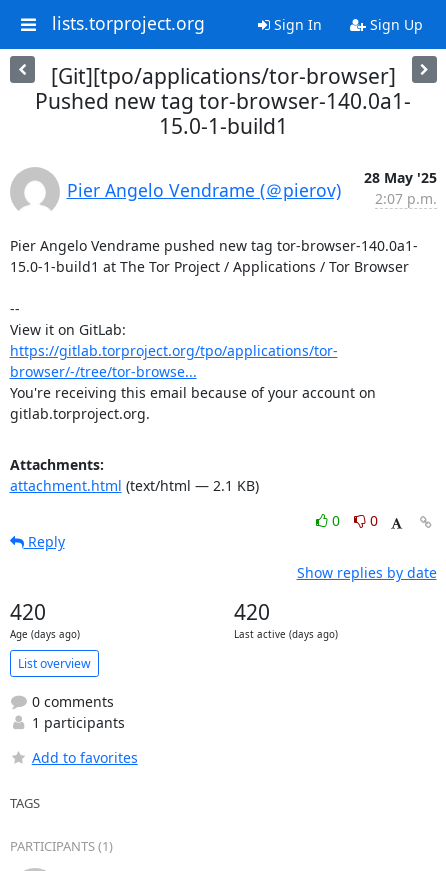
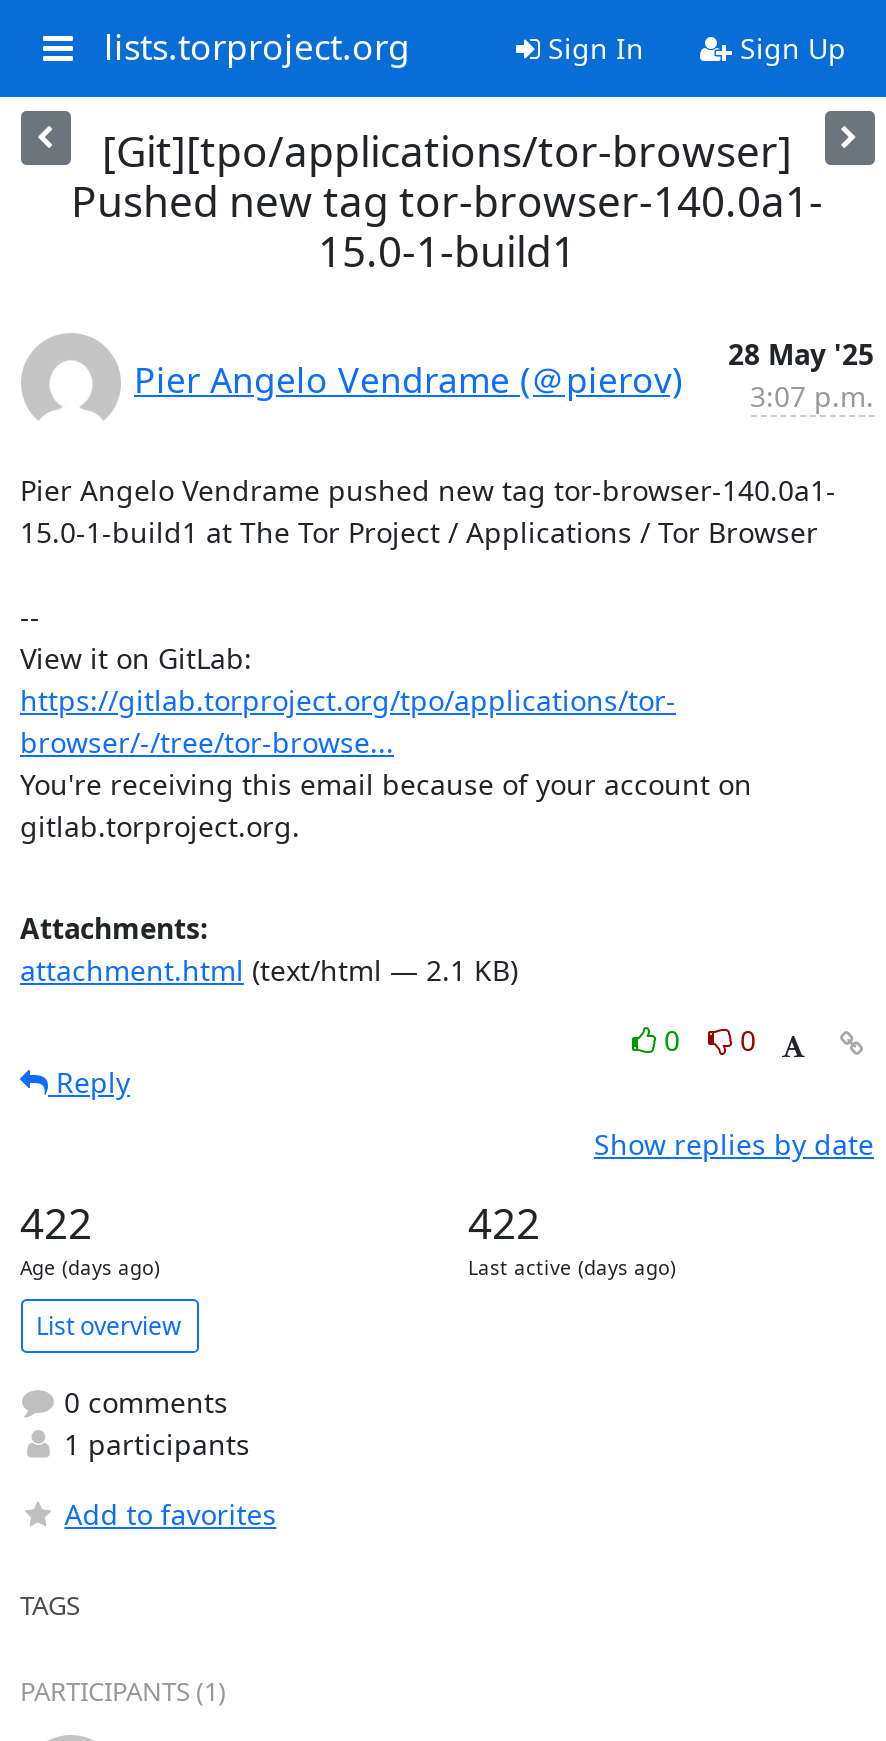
- Pier Angelo Vendrame (＠pierov) 2:07 p.m.
+ Pier Angelo Vendrame (＠pierov) 3:07 p.m.

- 420
+ 422

- 420
+ 422
